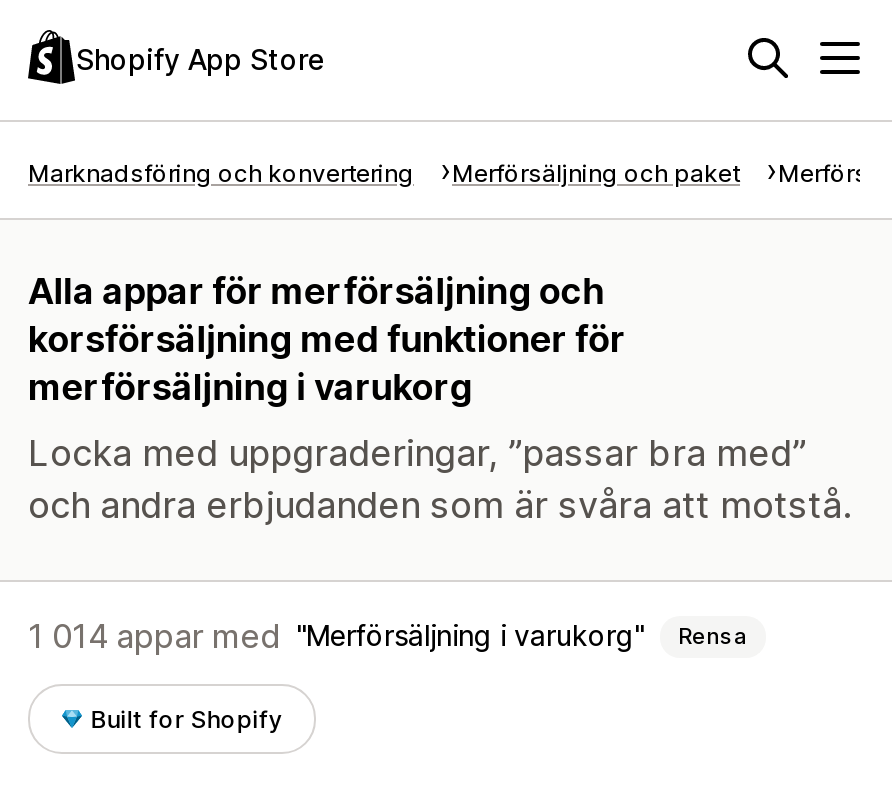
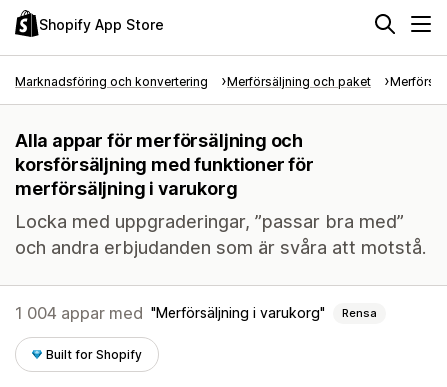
- 1 014 appar med Merförsäljning i varukorg Rensa
+ 1 004 appar med Merförsäljning i varukorg Rensa
